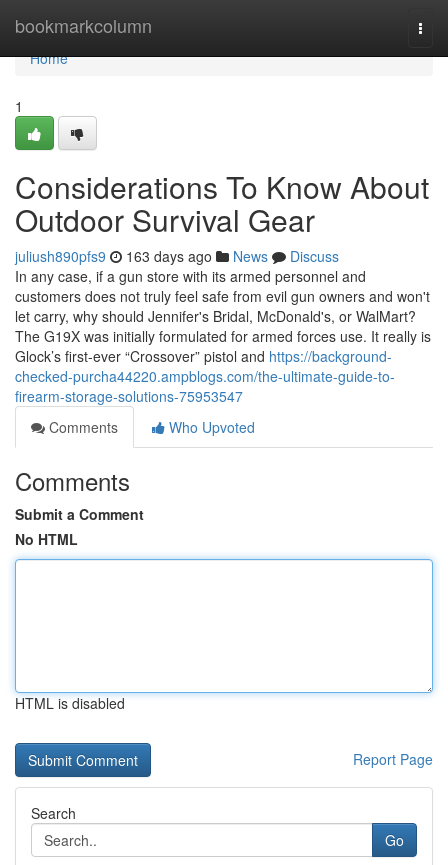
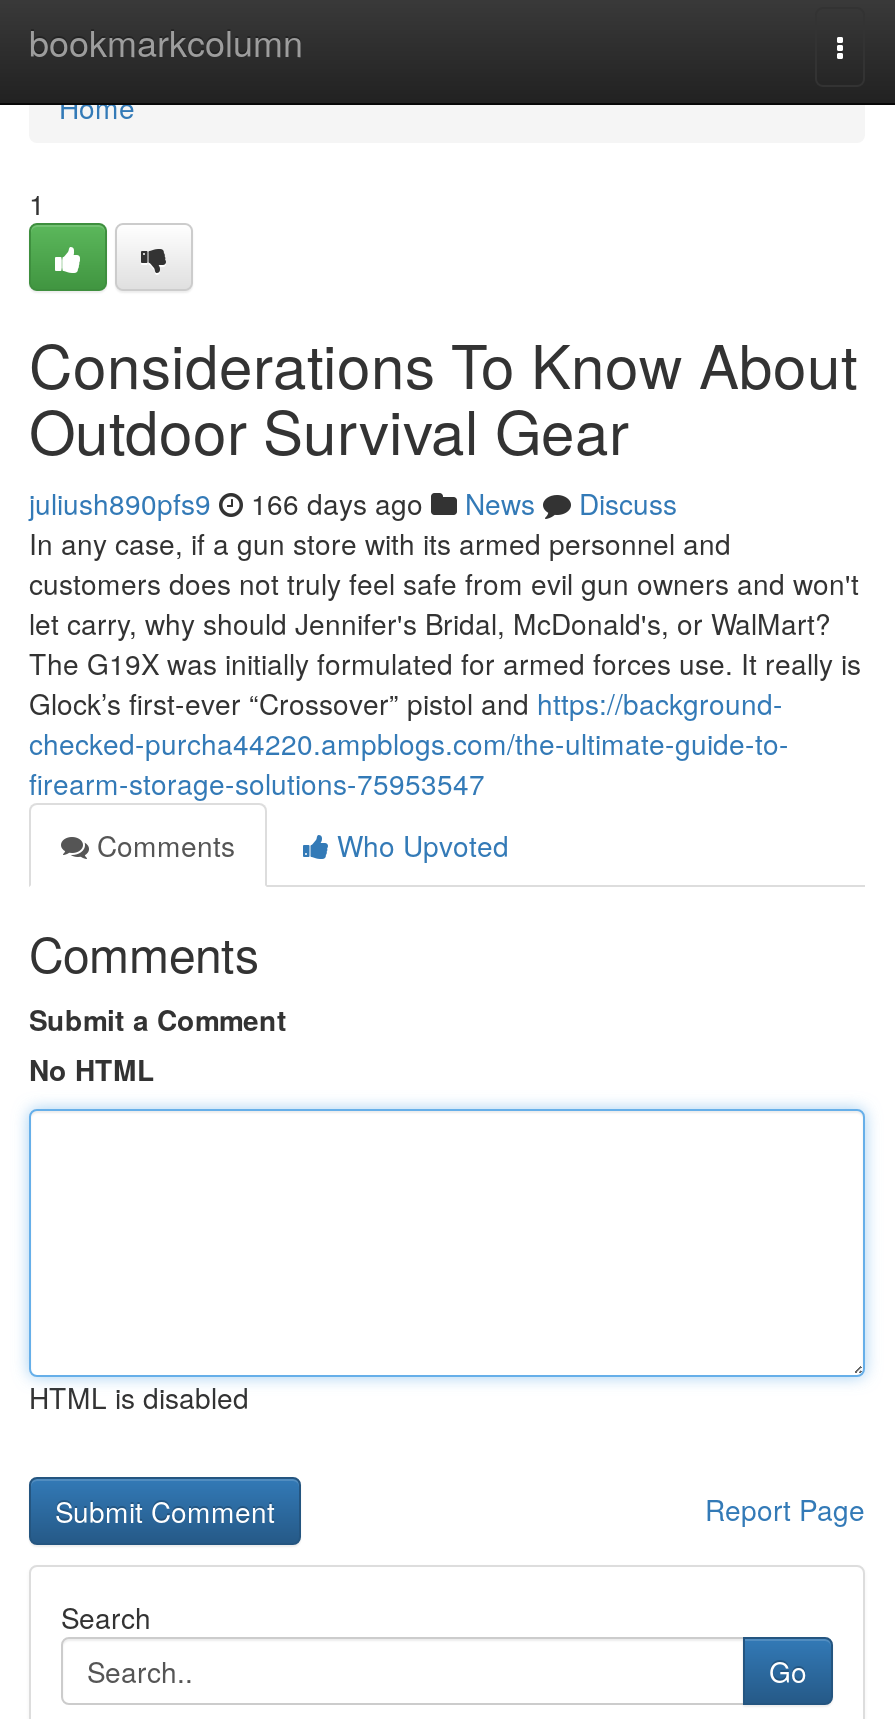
- juliush890pfs9 163 days ago News Discuss
+ juliush890pfs9 166 days ago News Discuss
